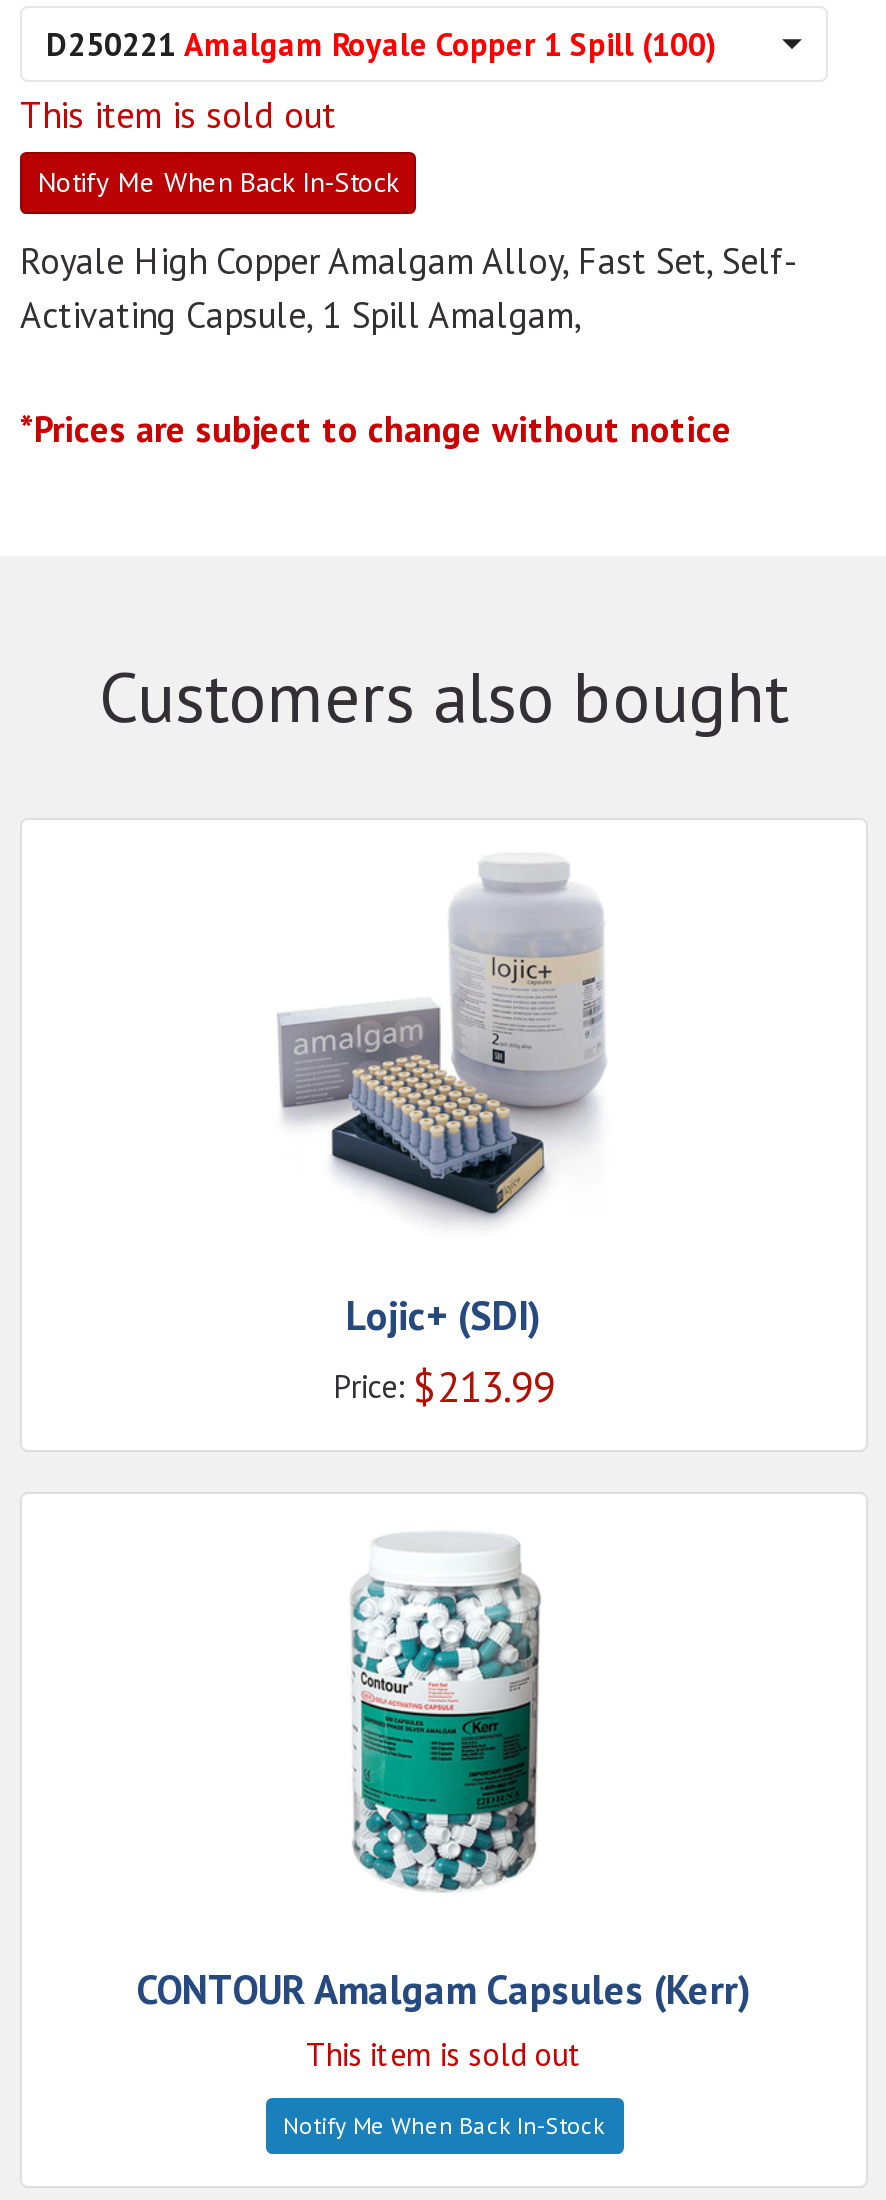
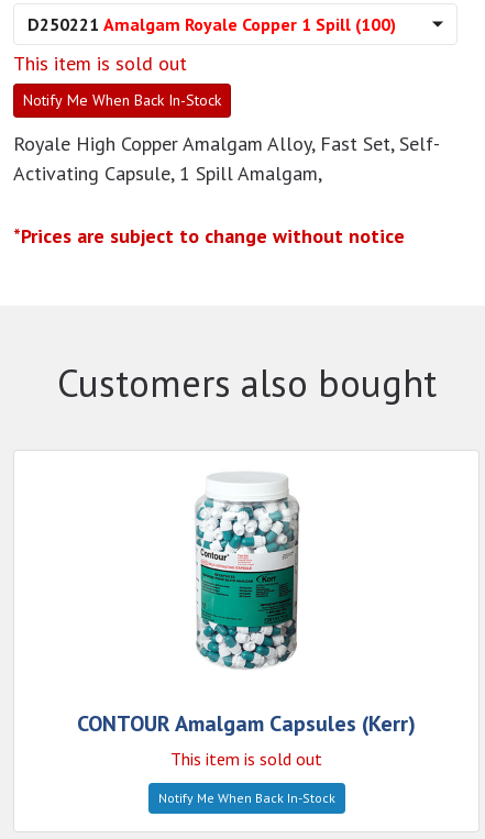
- [image]
- Lojic+ (SDI)
- Price: $213.99
